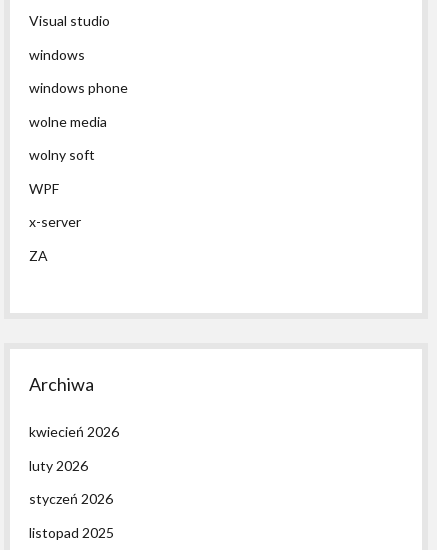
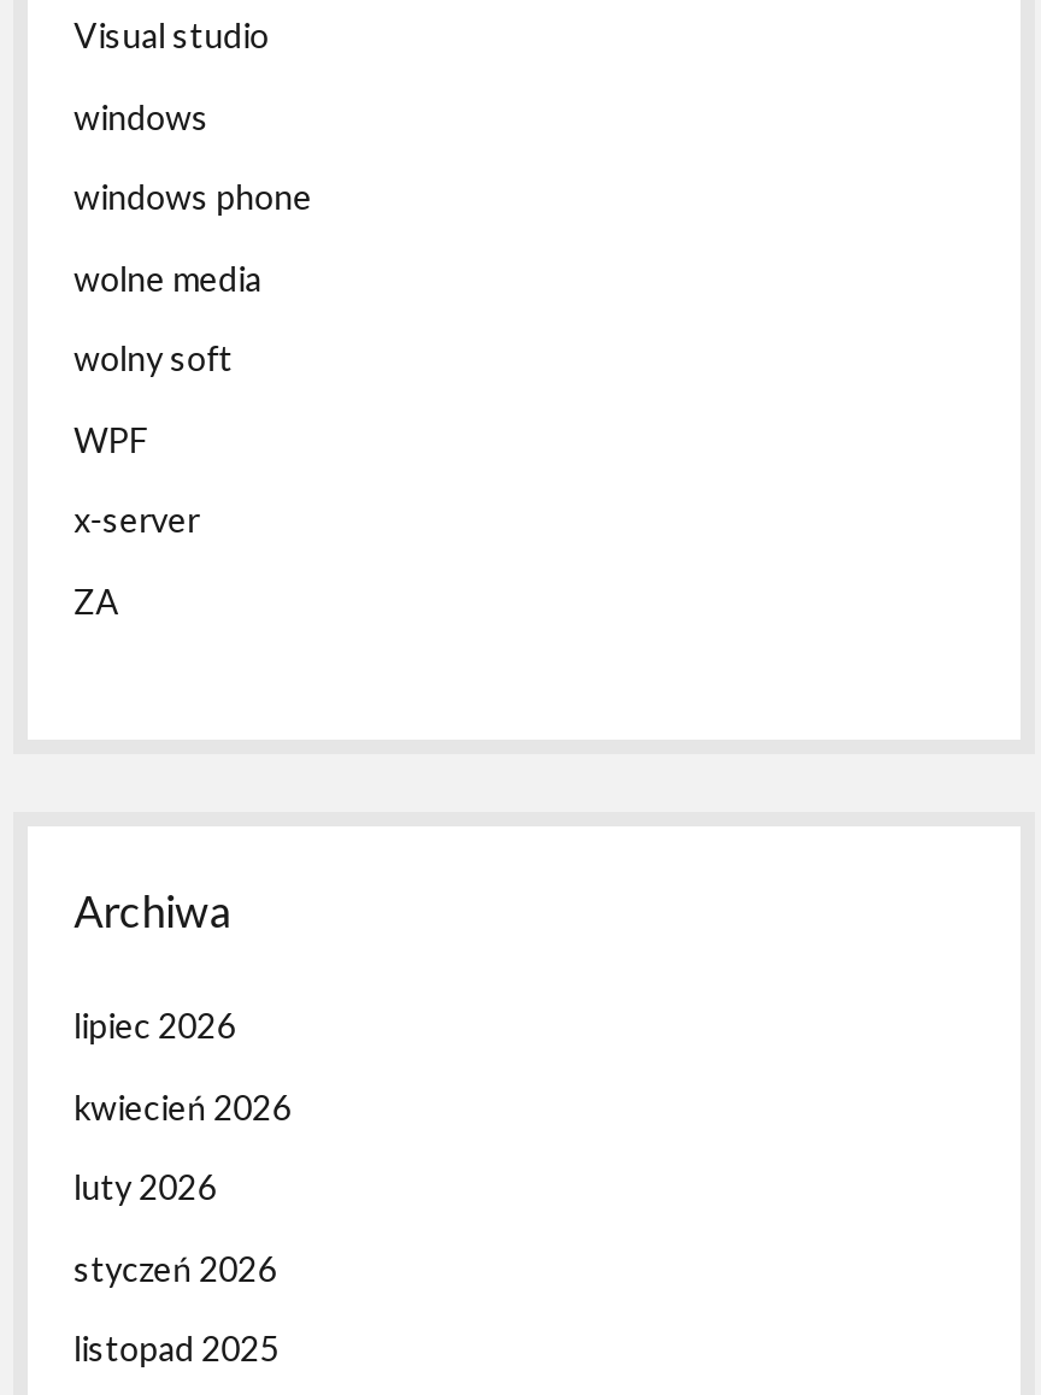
+ lipiec 2026
